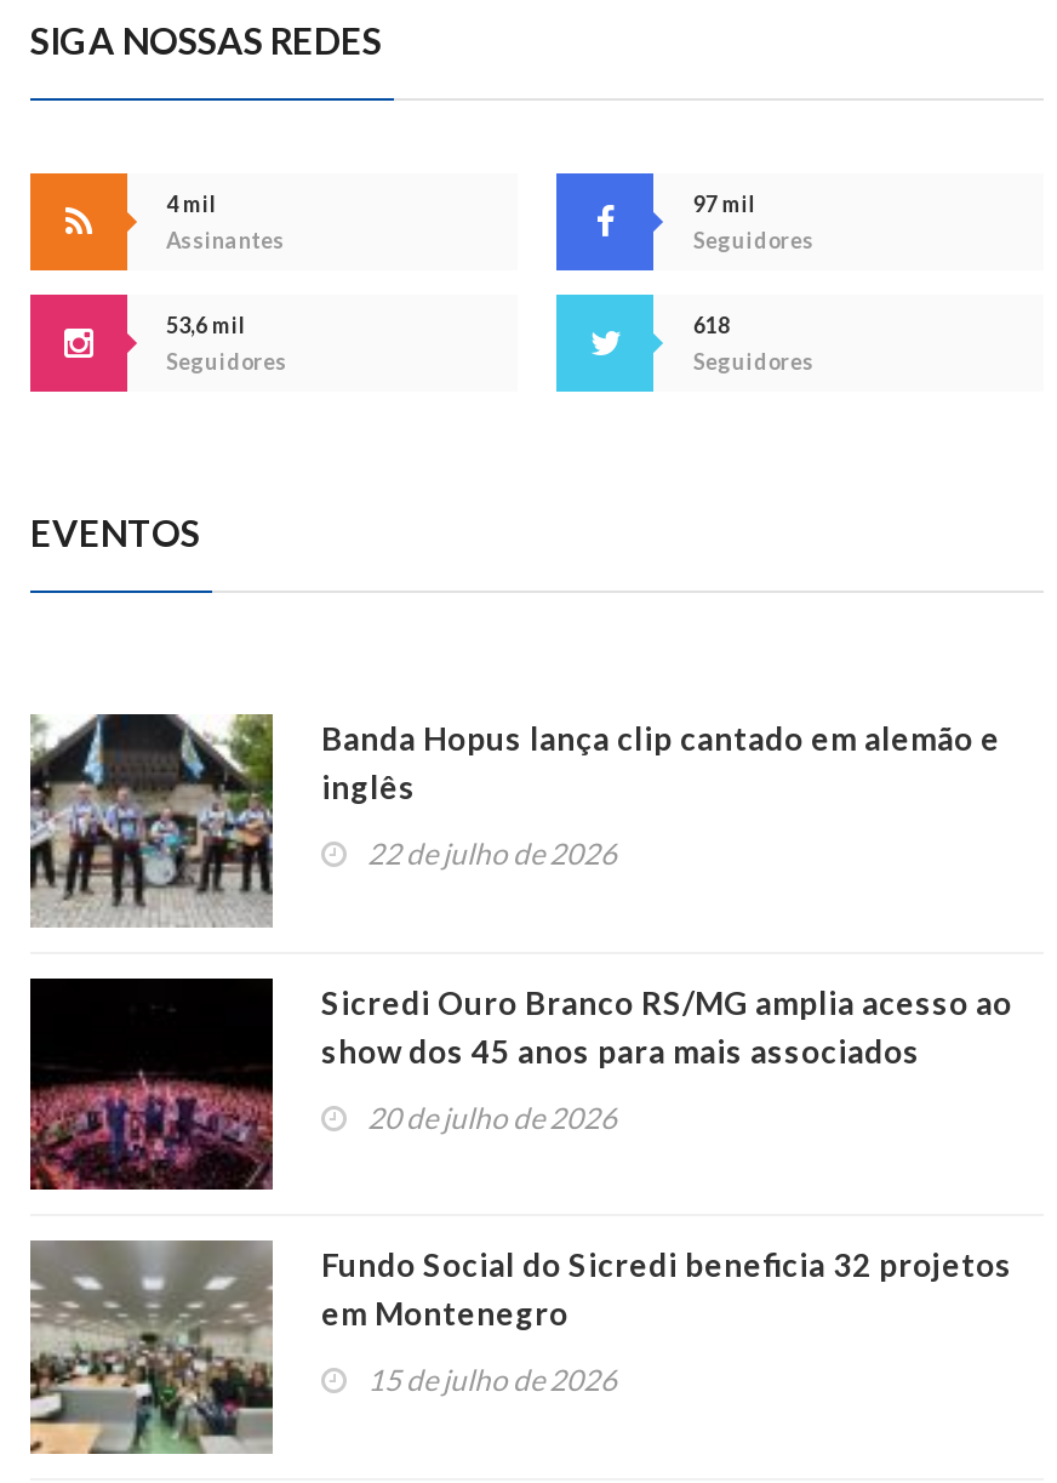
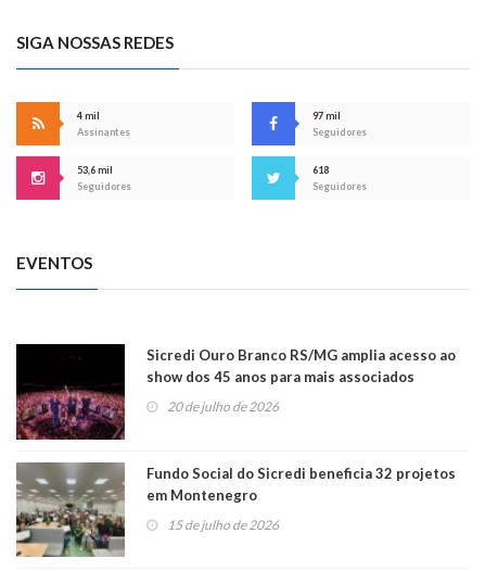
- [image]
- Banda Hopus lança clip cantado em alemão e
- inglês
- 22 de julho de 2026
